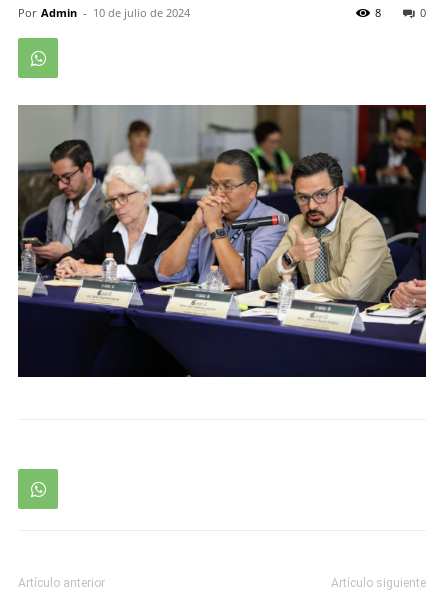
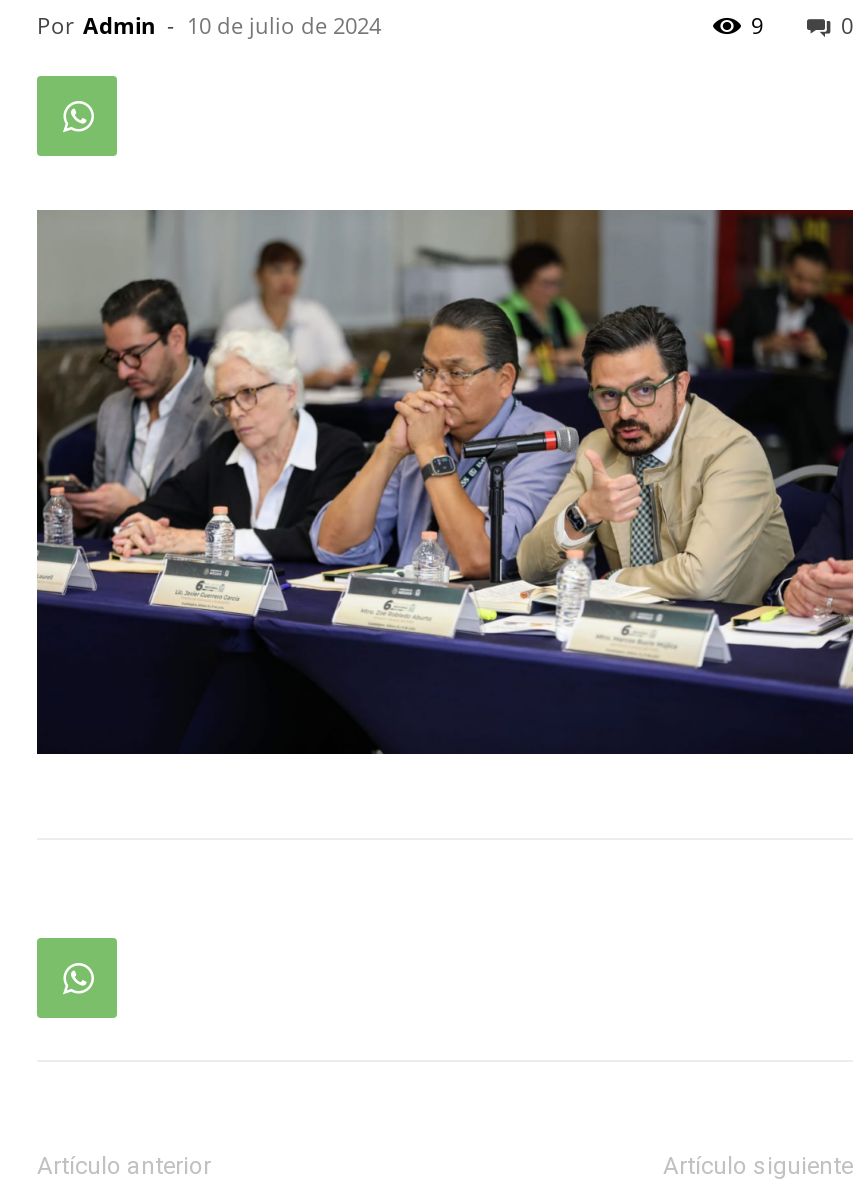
- 8
+ 9
